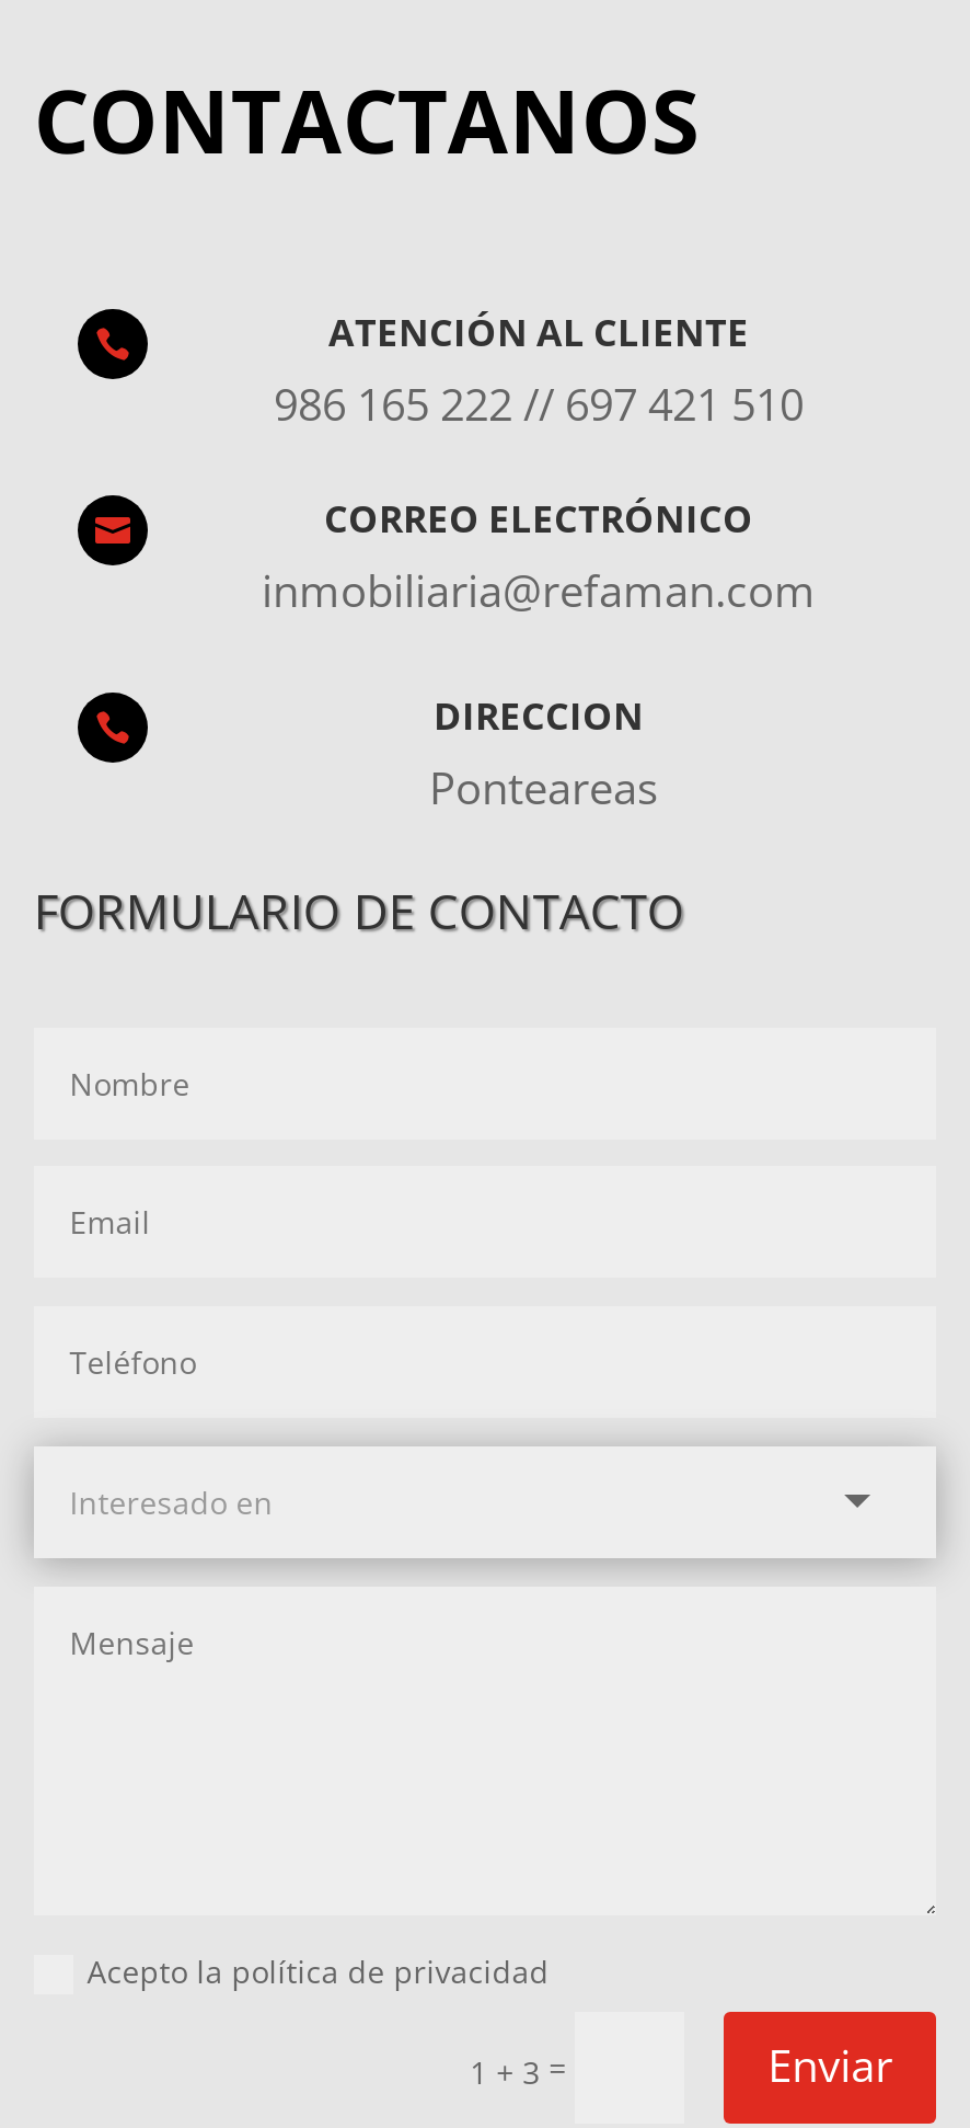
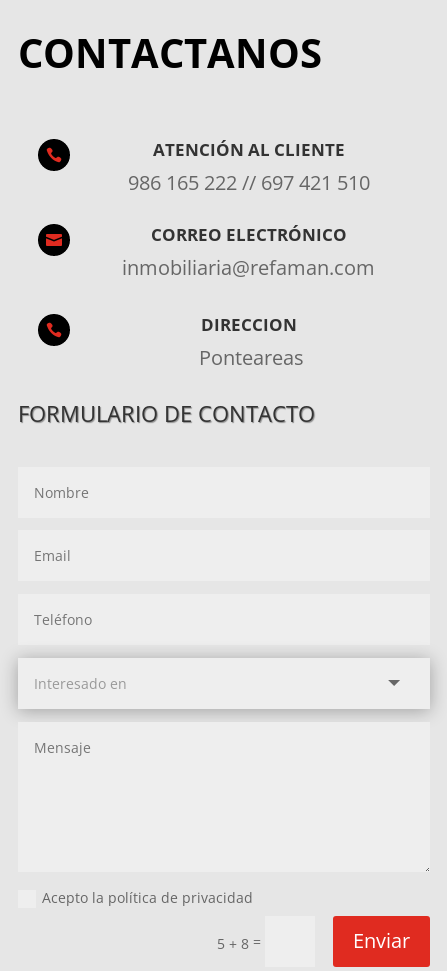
- 1 + 3 =
+ 5 + 8 =
